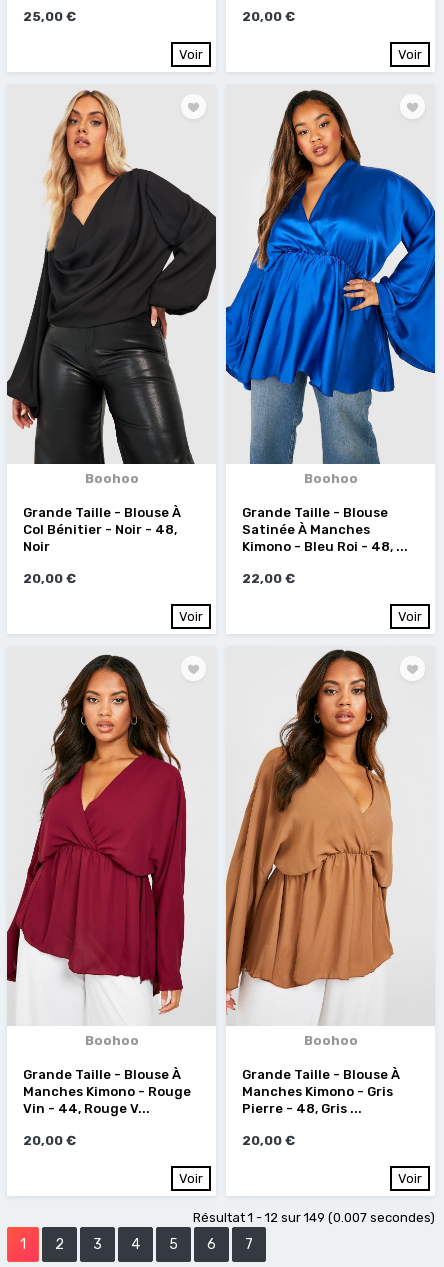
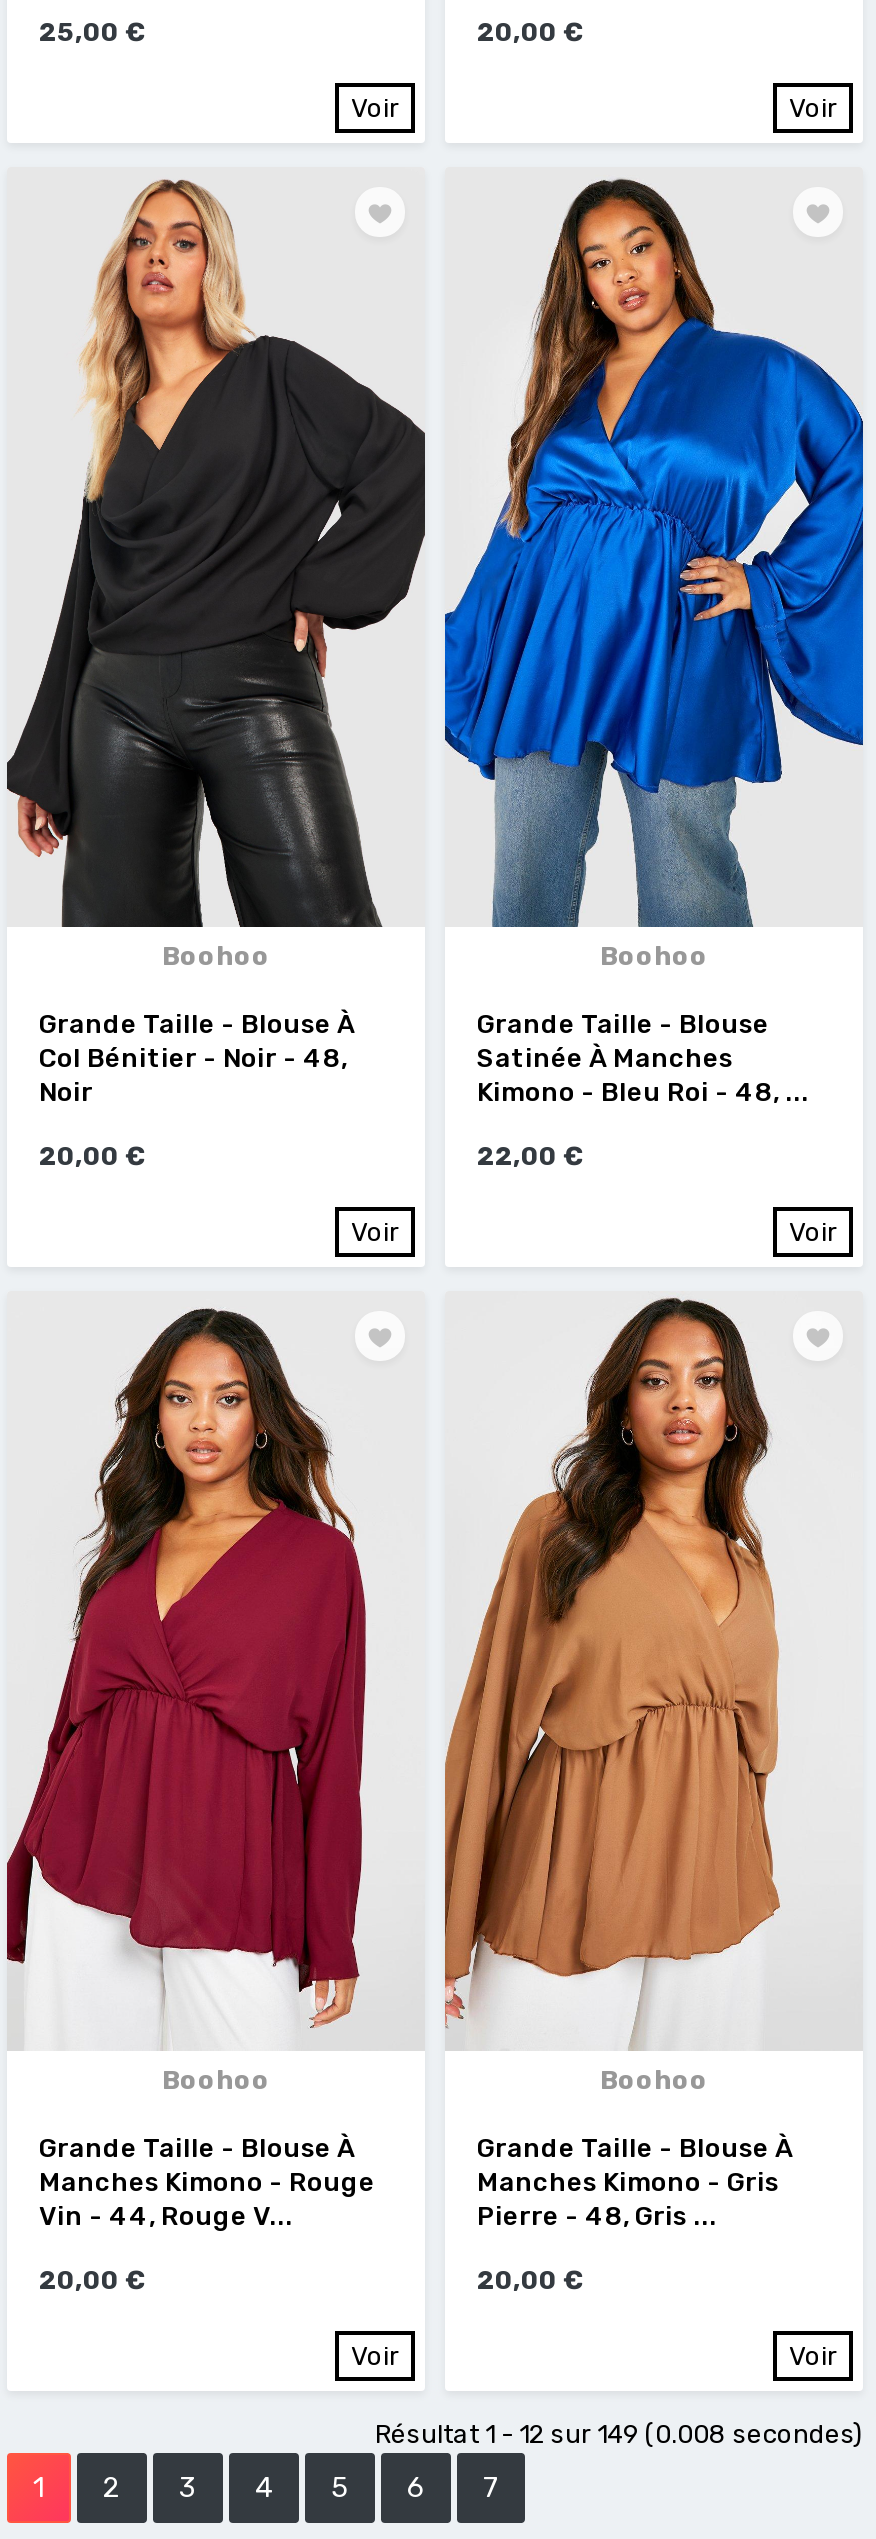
- Résultat 1 - 12 sur 149 (0.007 secondes)
+ Résultat 1 - 12 sur 149 (0.008 secondes)
